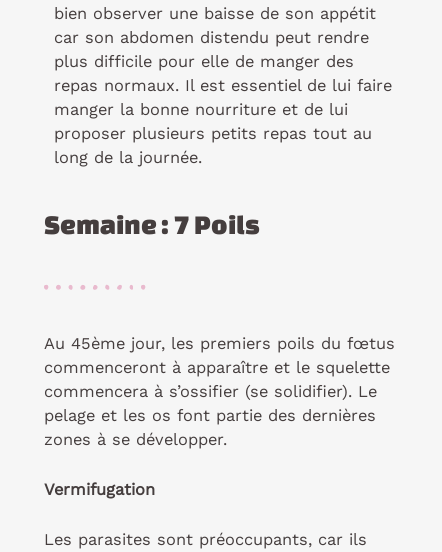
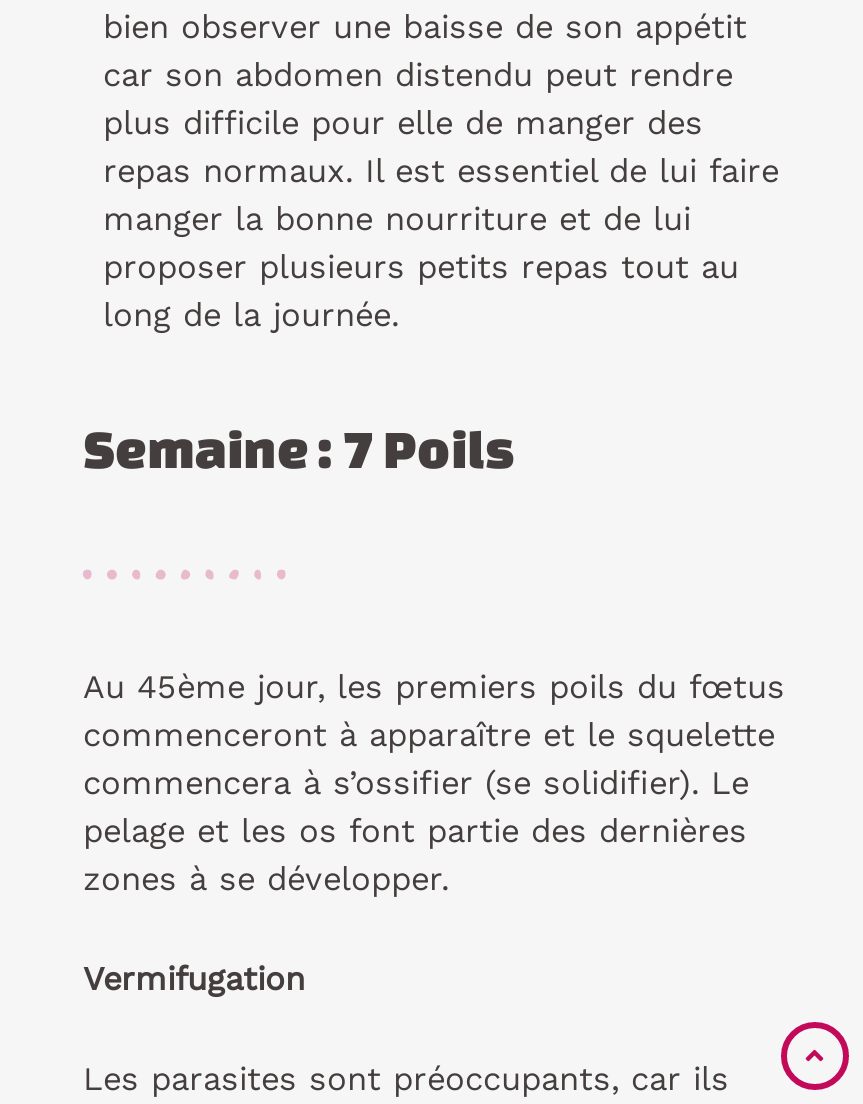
+ [image]
